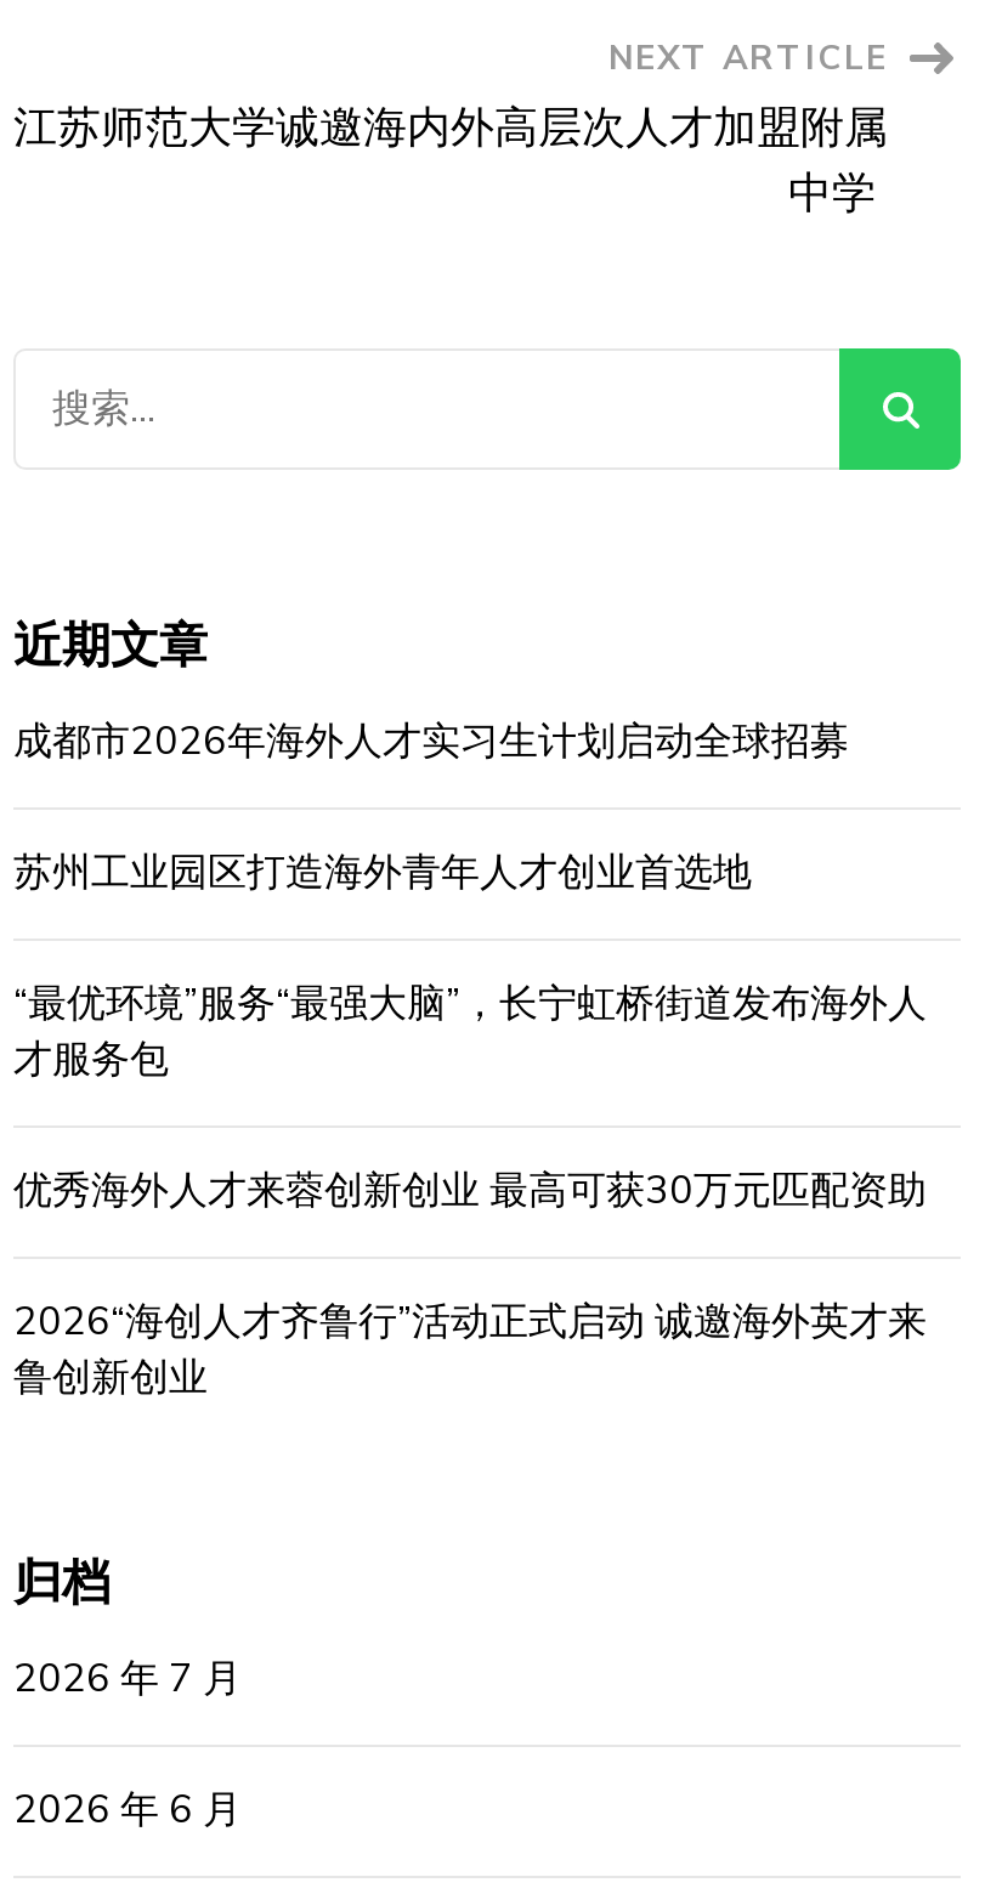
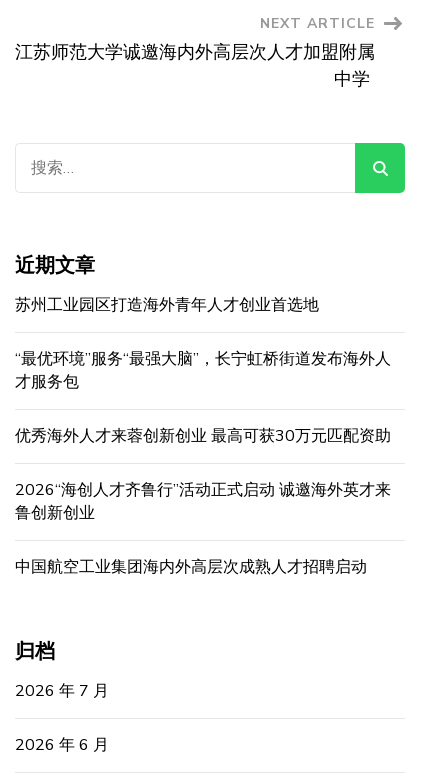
- 成都市2026年海外人才实习生计划启动全球招募

moved up: 苏州工业园区打造海外青年人才创业首选地 | “最优环境”服务“最强大脑”，长宁虹桥街道发布海外人 | 才服务包 | 优秀海外人才来蓉创新创业 最高可获30万元匹配资助 | 2026“海创人才齐鲁行”活动正式启动 诚邀海外英才来 | 鲁创新创业

+ 中国航空工业集团海内外高层次成熟人才招聘启动
